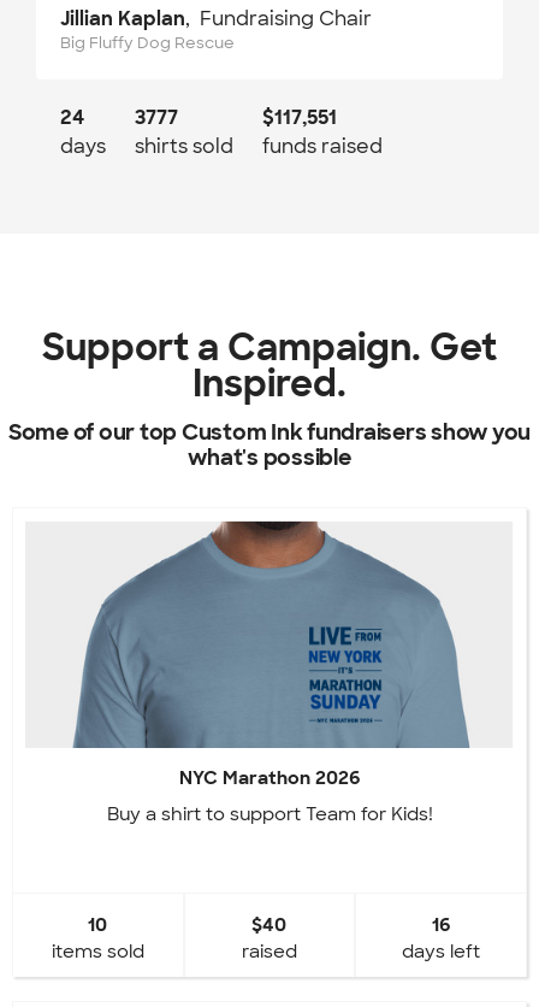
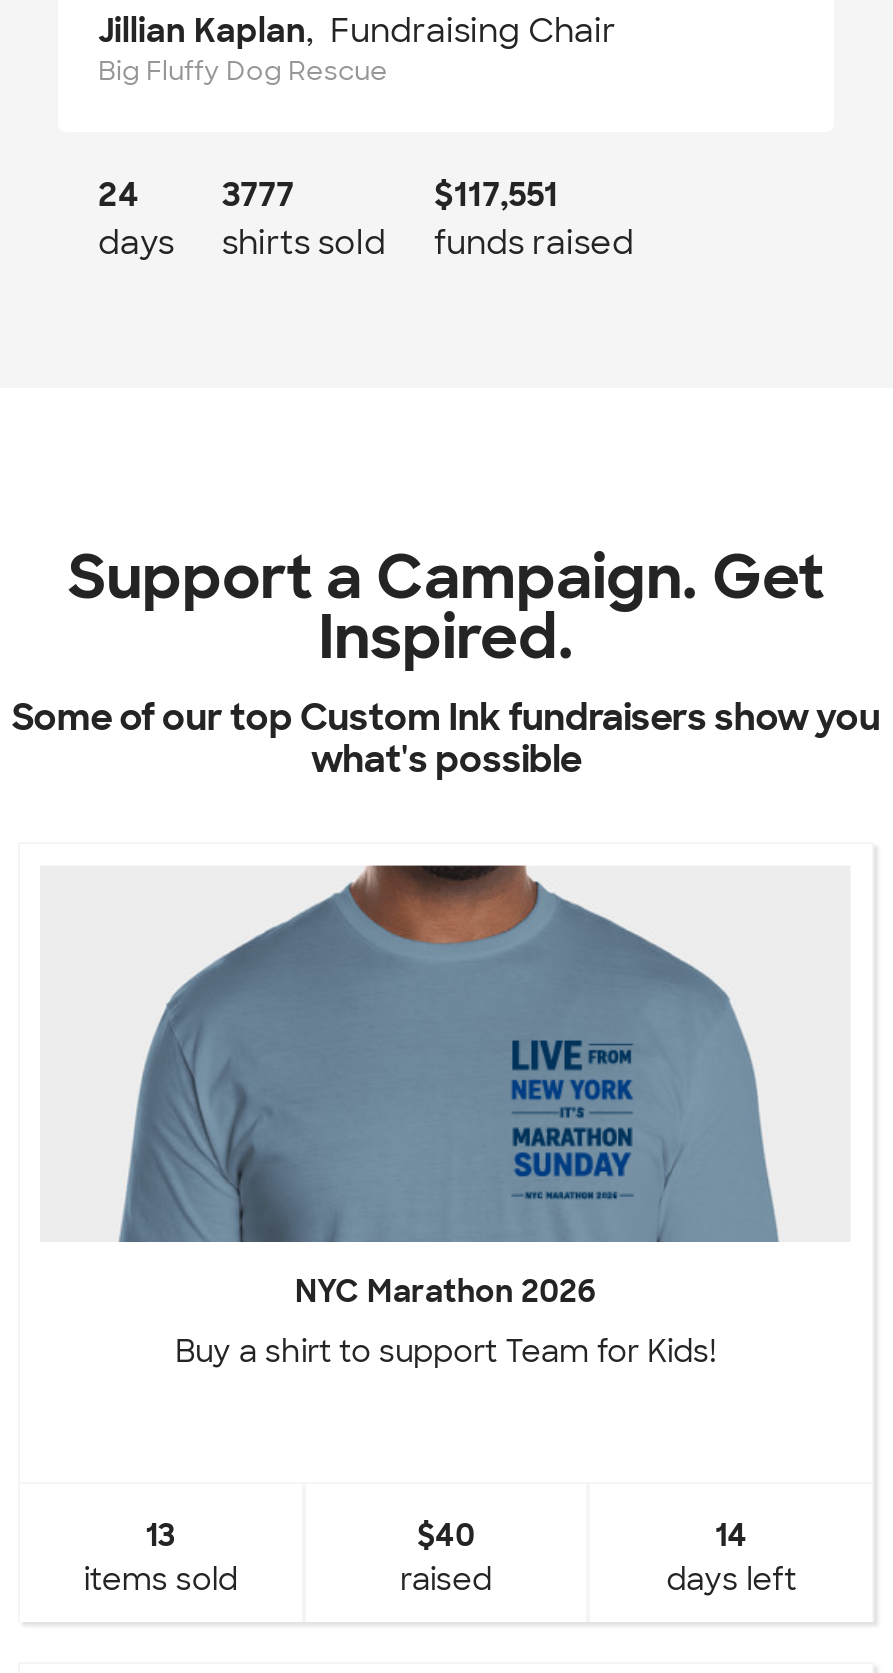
- 10
+ 13

- 16
+ 14
